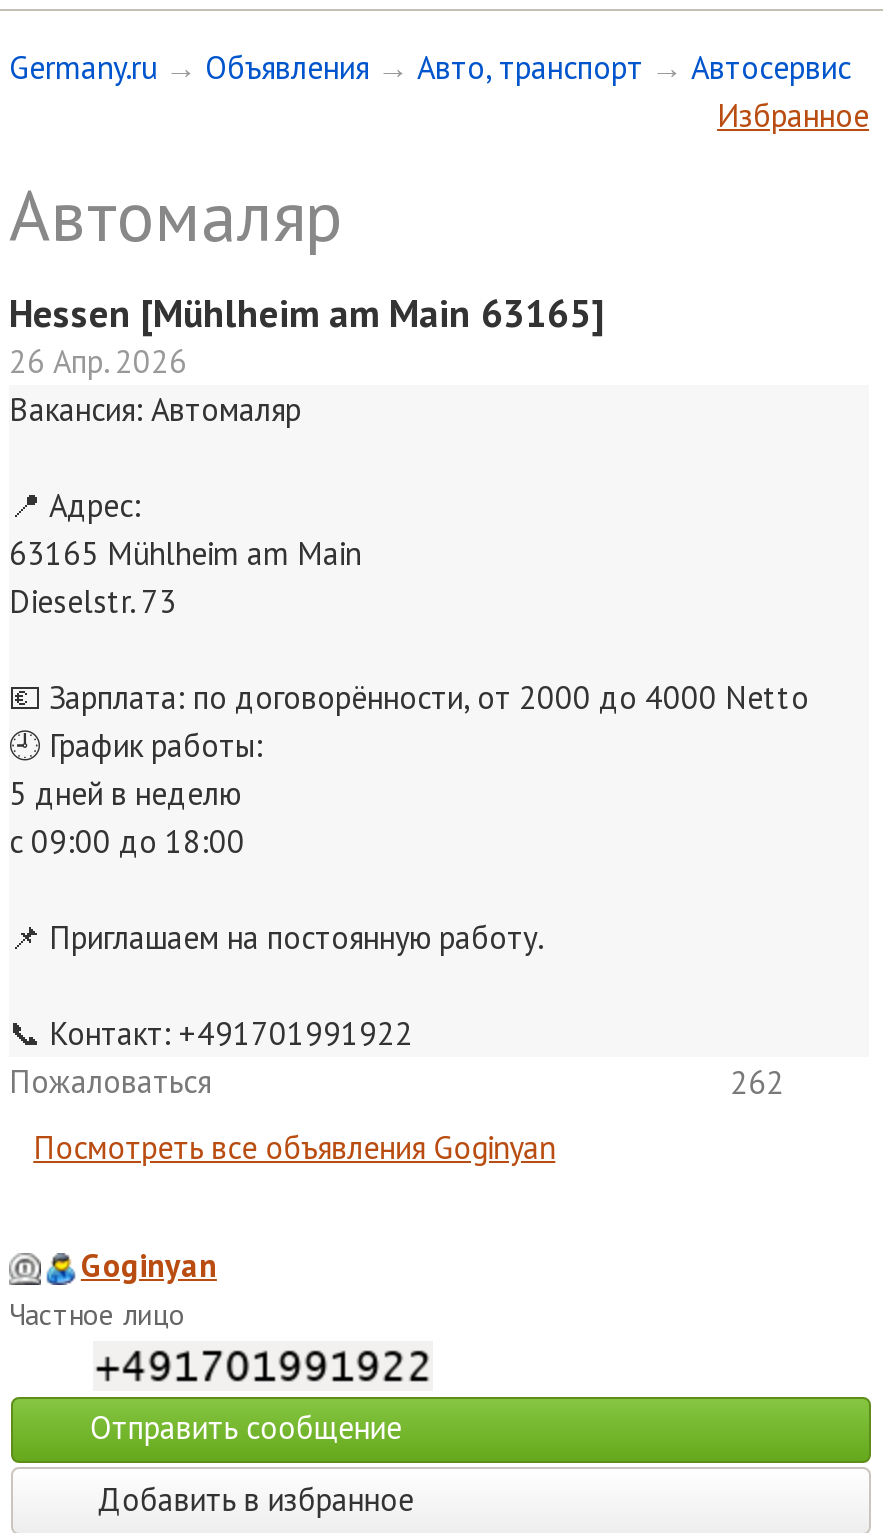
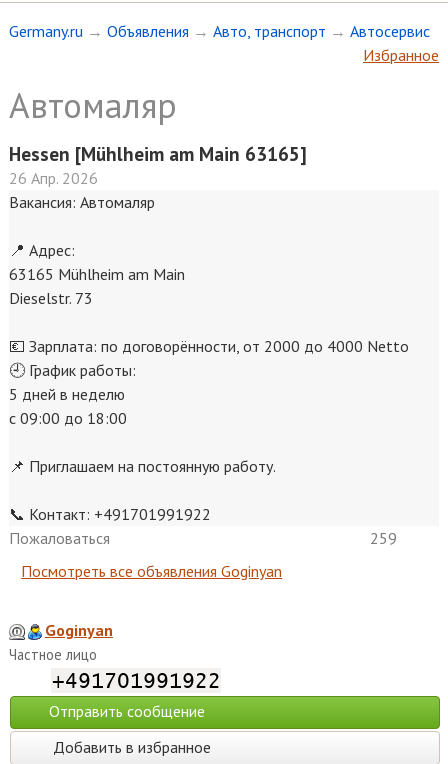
- 262
+ 259
